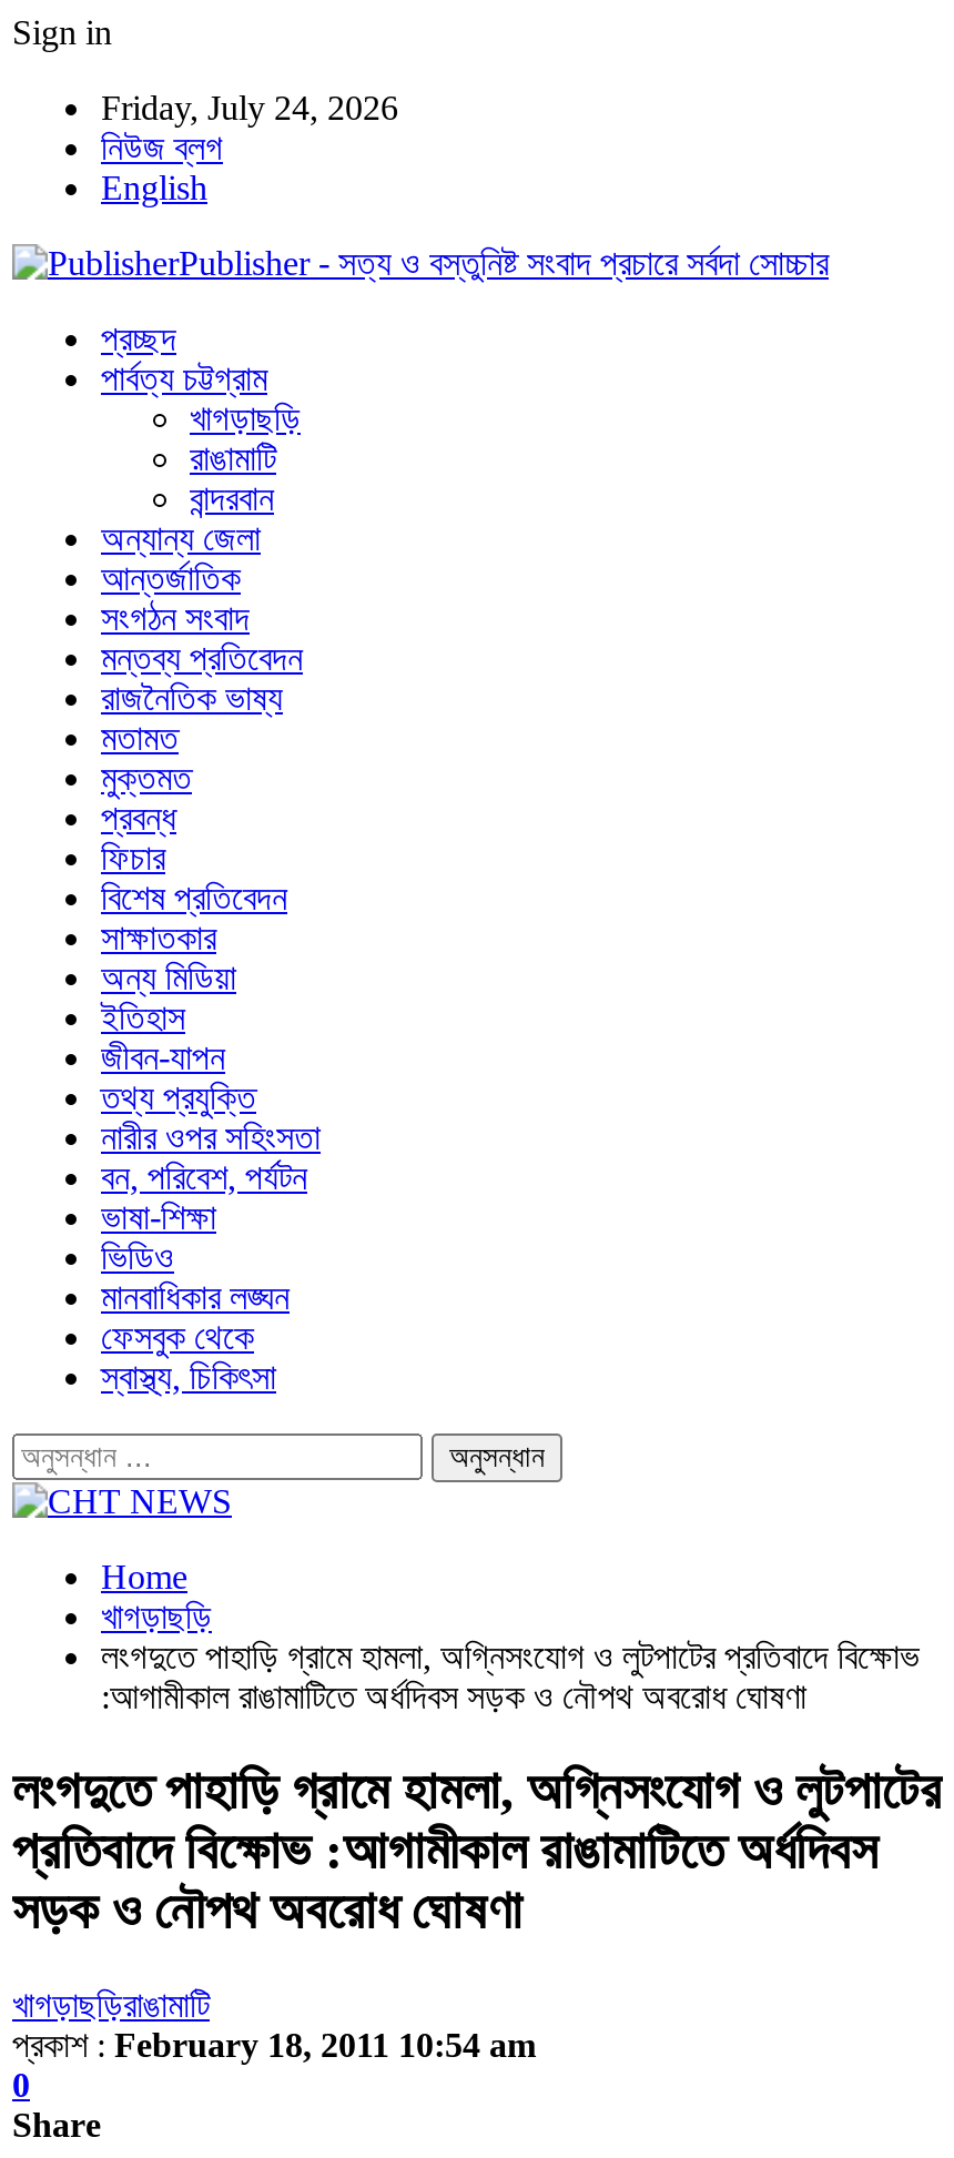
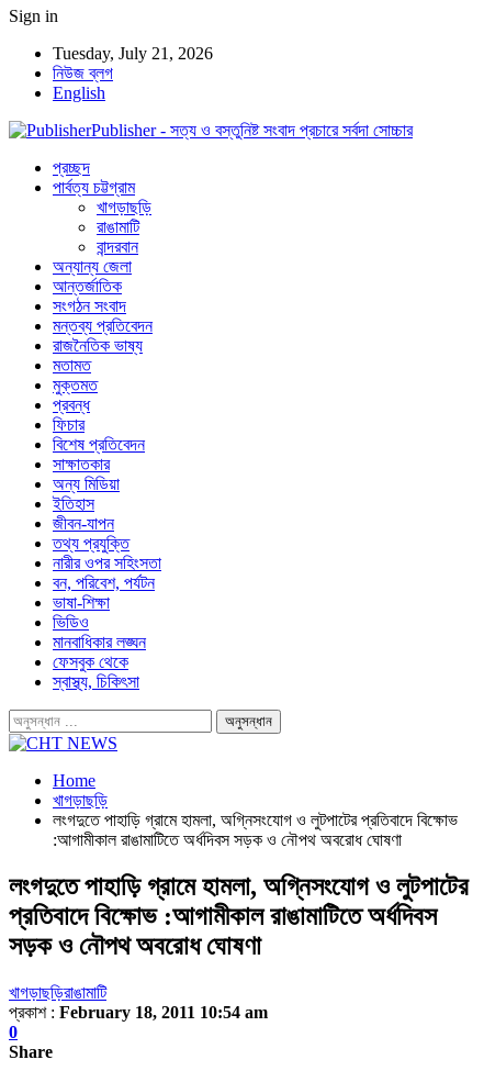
- Friday, July 24, 2026
+ Tuesday, July 21, 2026
